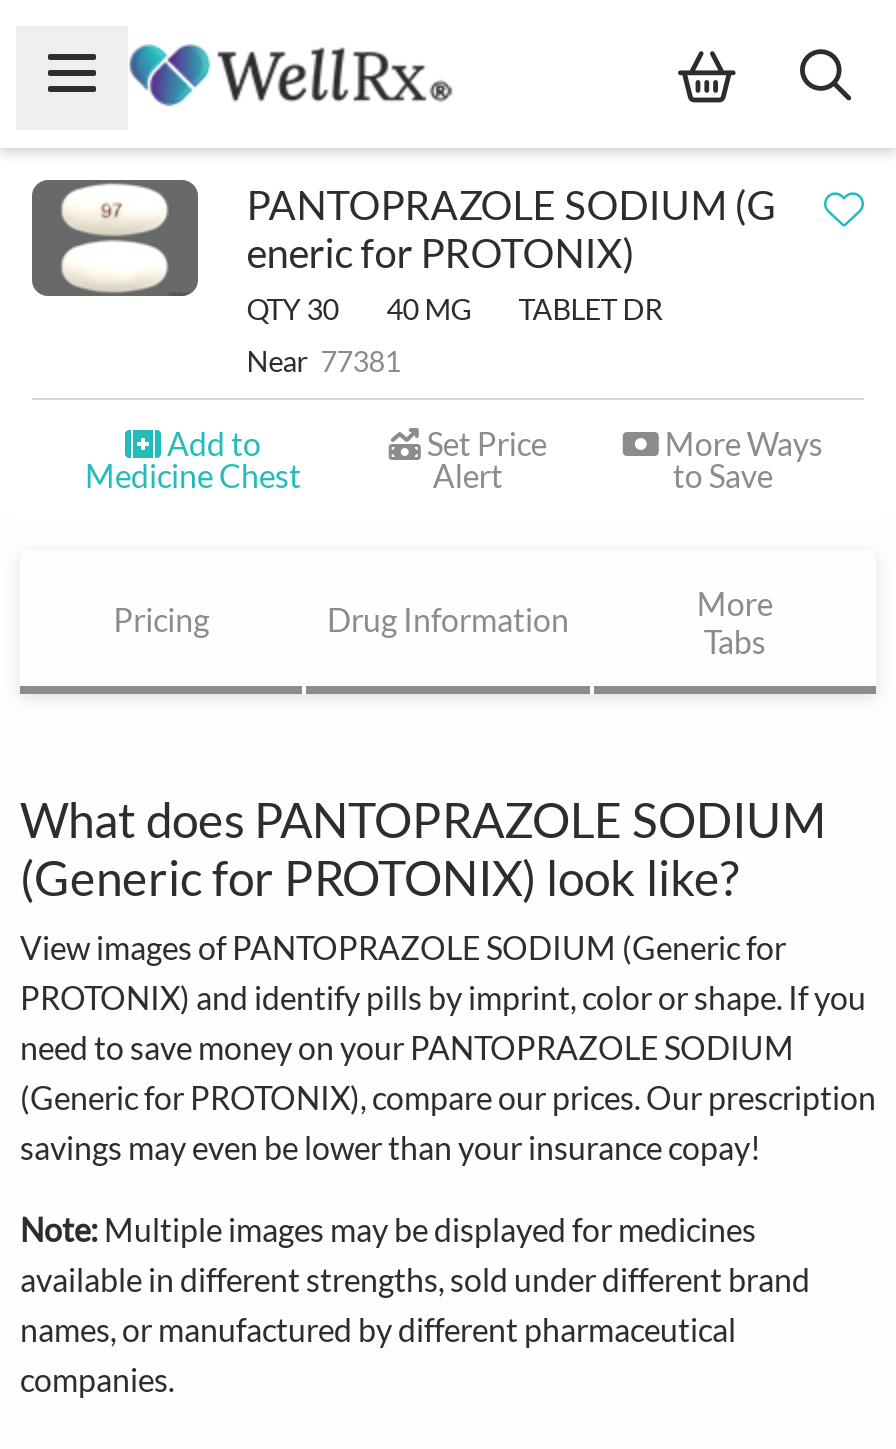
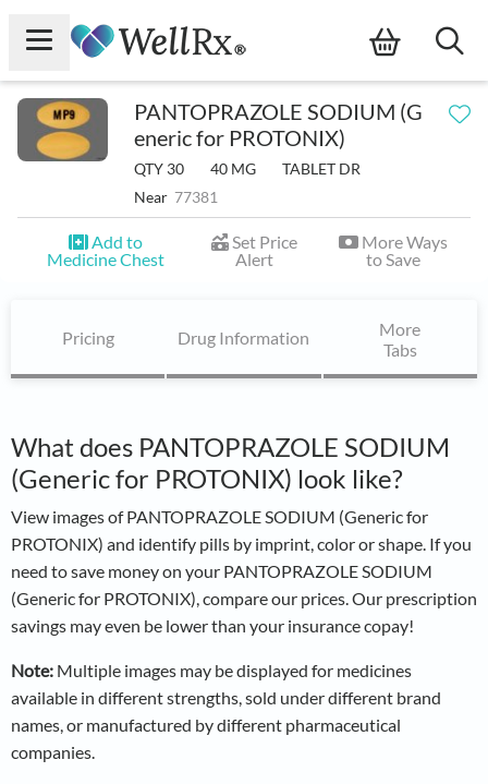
- [image]
+ [image]
